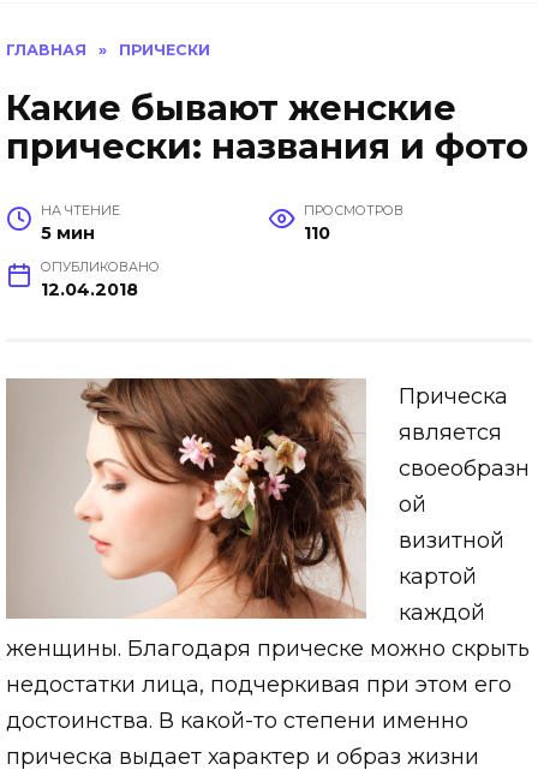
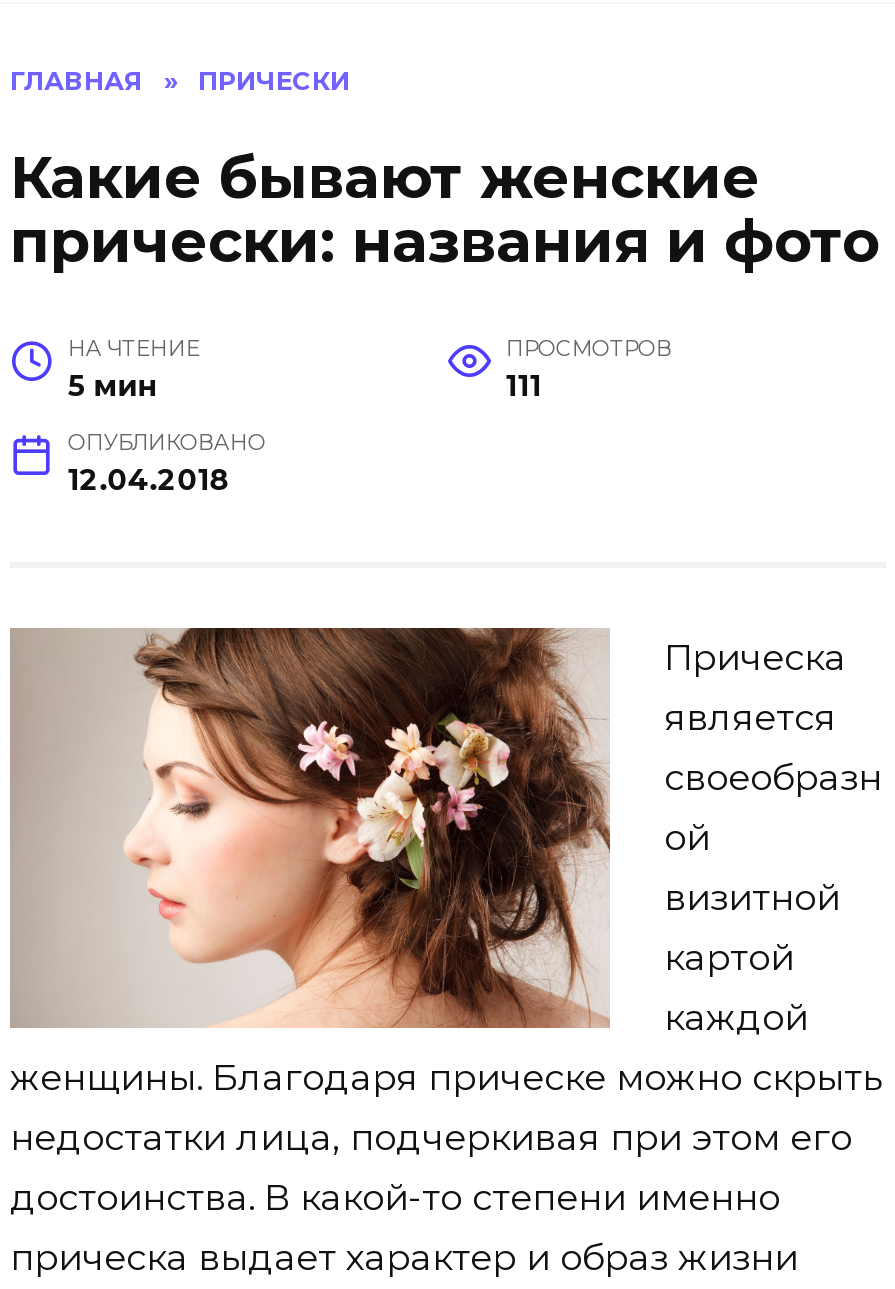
- 110
+ 111
